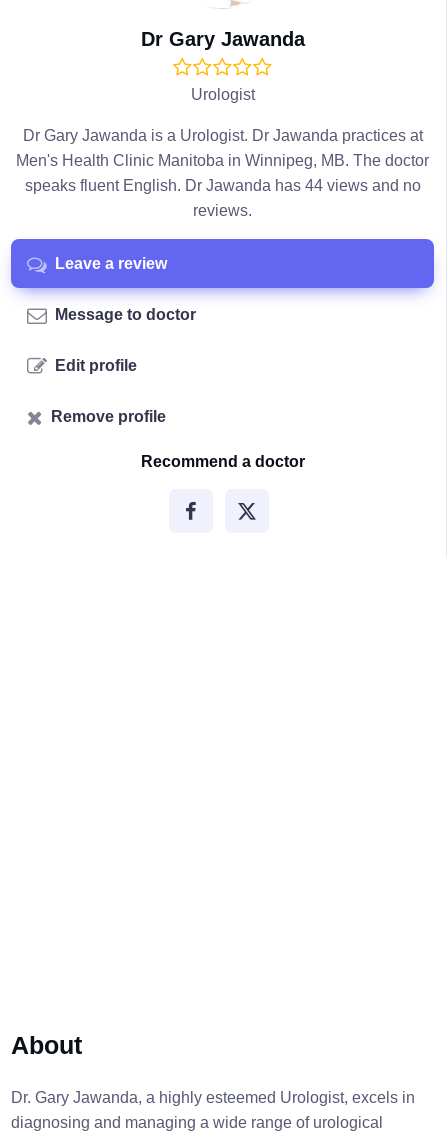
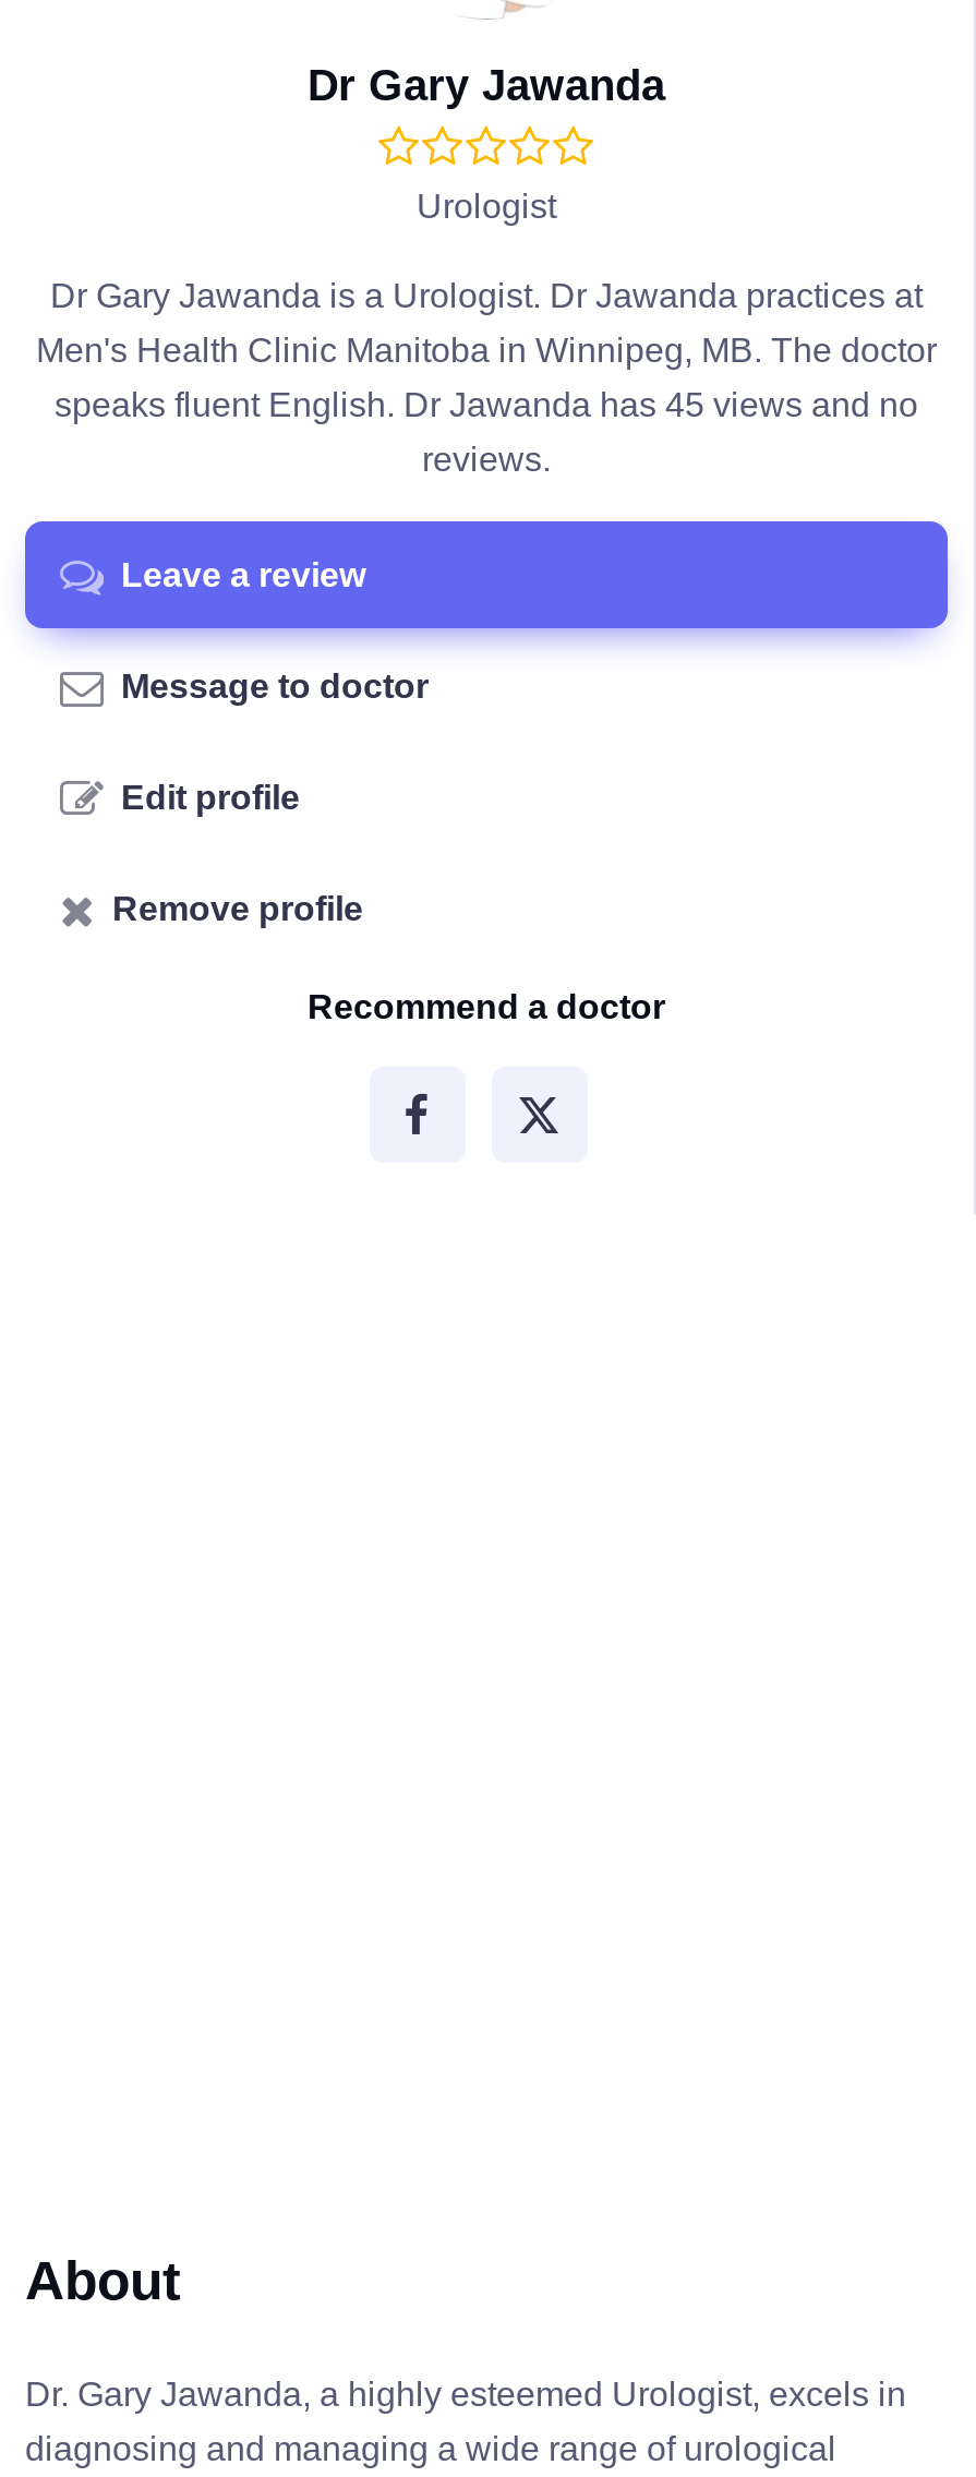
- speaks fluent English. Dr Jawanda has 44 views and no
+ speaks fluent English. Dr Jawanda has 45 views and no
